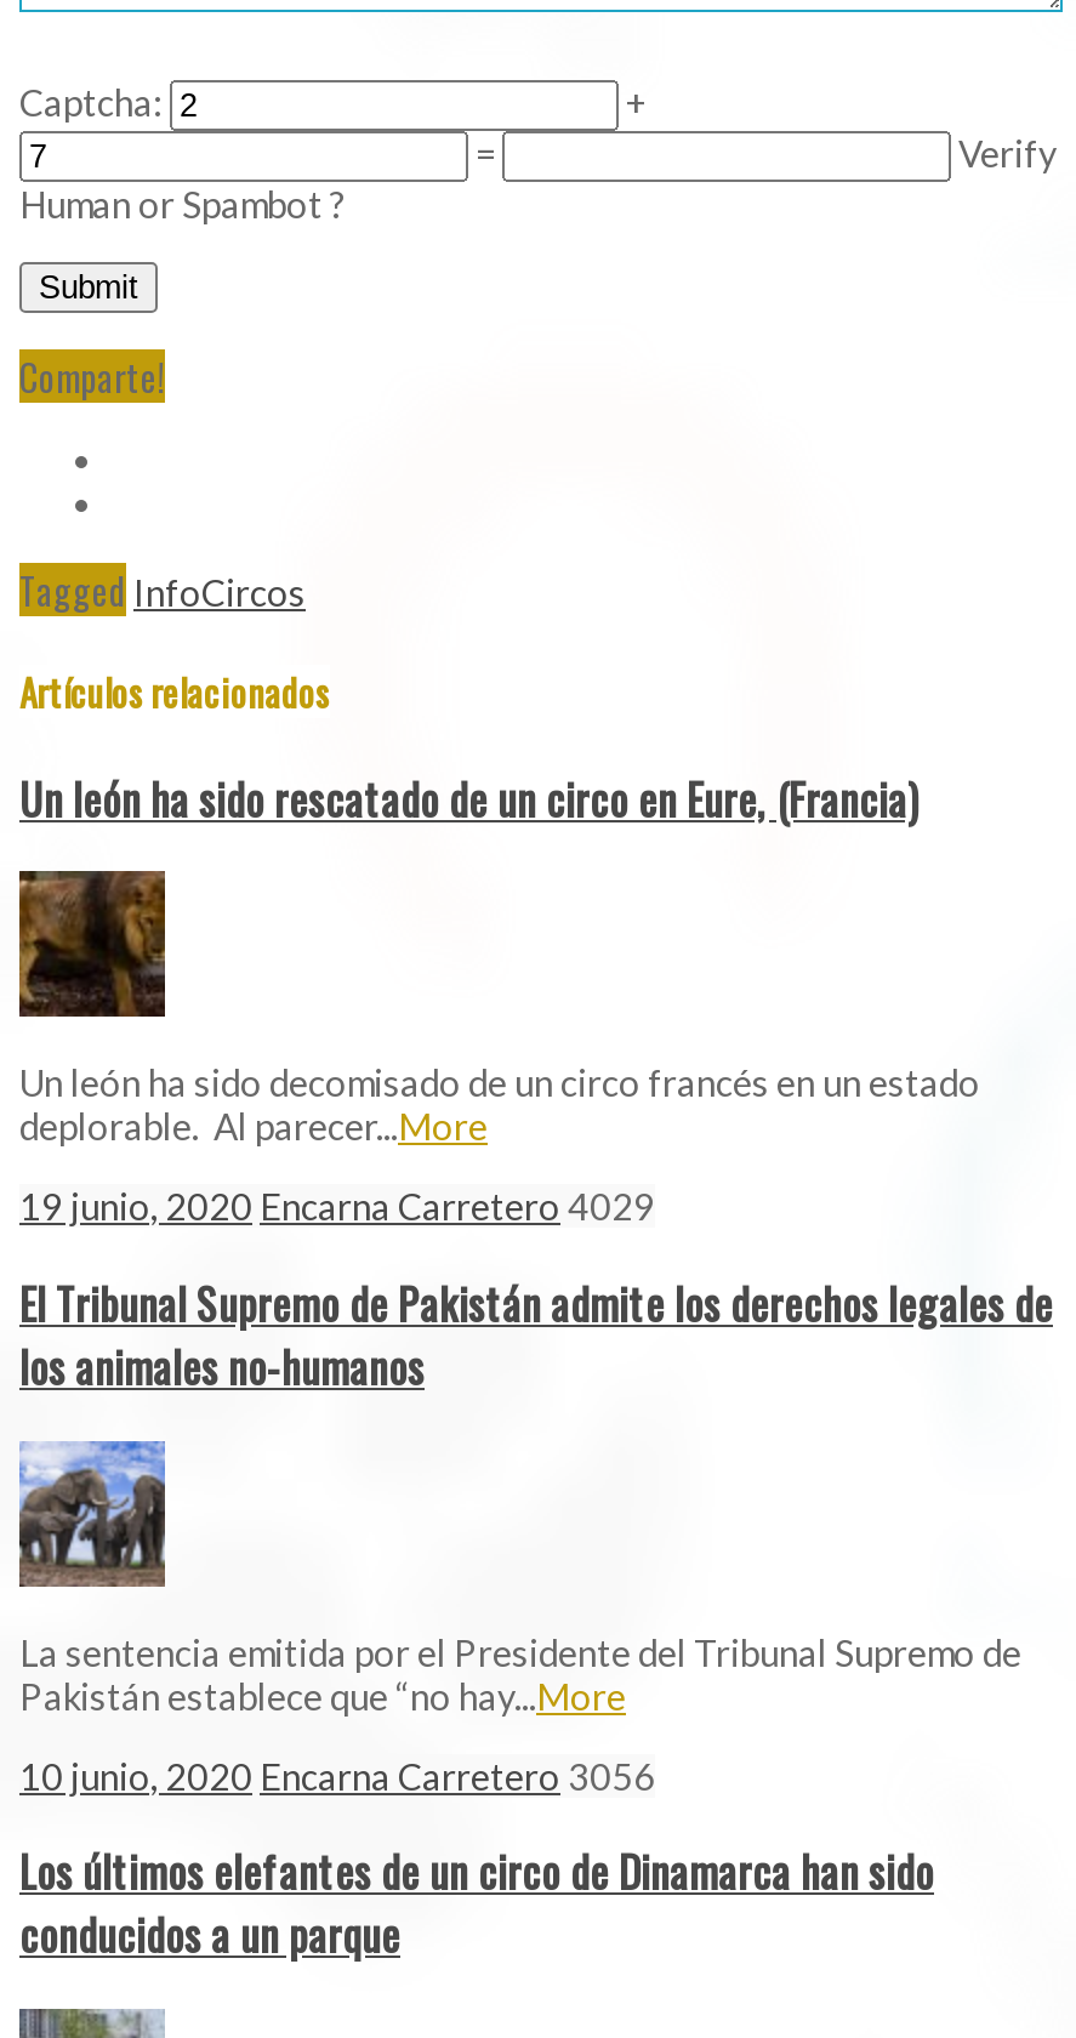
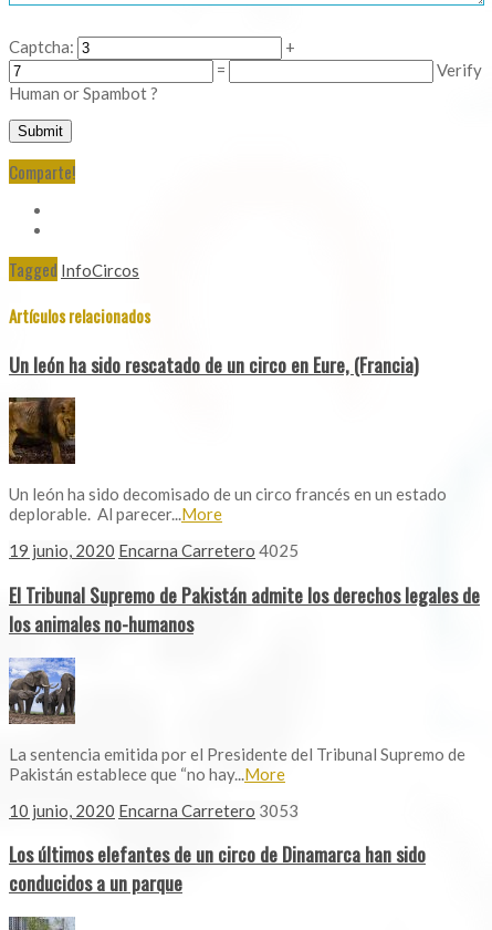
- 19 junio, 2020 Encarna Carretero 4029
+ 19 junio, 2020 Encarna Carretero 4025

- 10 junio, 2020 Encarna Carretero 3056
+ 10 junio, 2020 Encarna Carretero 3053
